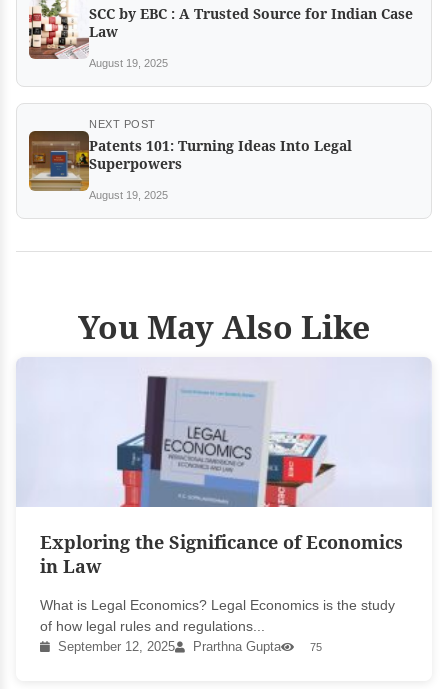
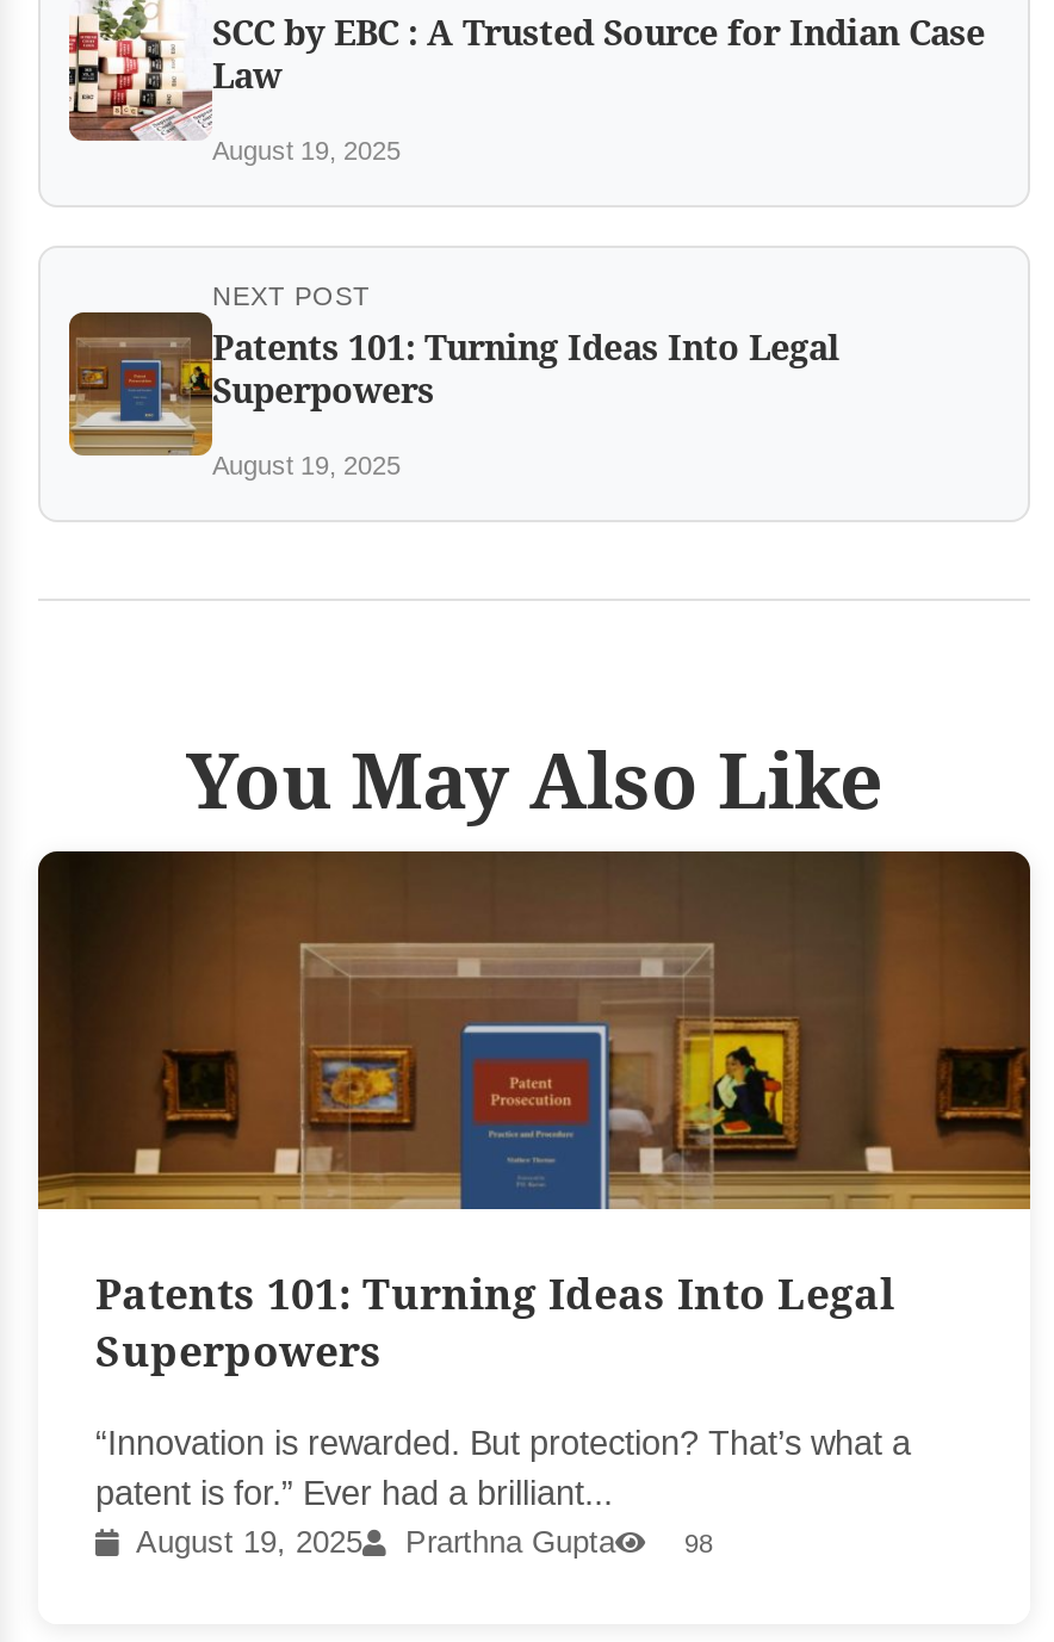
- [image]
- Exploring the Significance of Economics
- in Law
+ [image]
+ Patents 101: Turning Ideas Into Legal
+ Superpowers

- What is Legal Economics? Legal Economics is the study
- of how legal rules and regulations...
- September 12, 2025
+ “Innovation is rewarded. But protection? That’s what a
+ patent is for.” Ever had a brilliant...
+ August 19, 2025

- 75
+ 98
